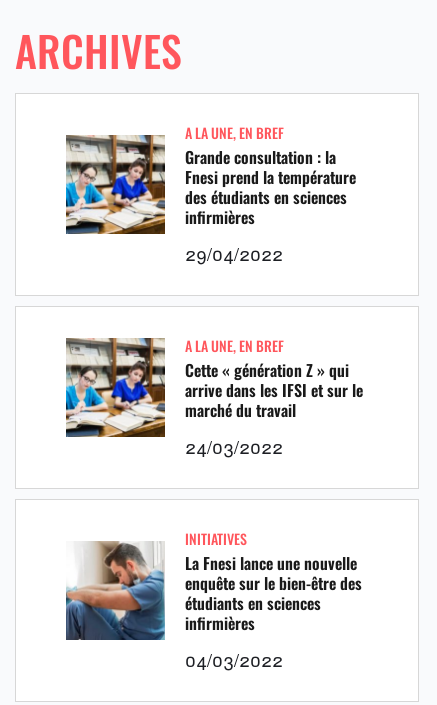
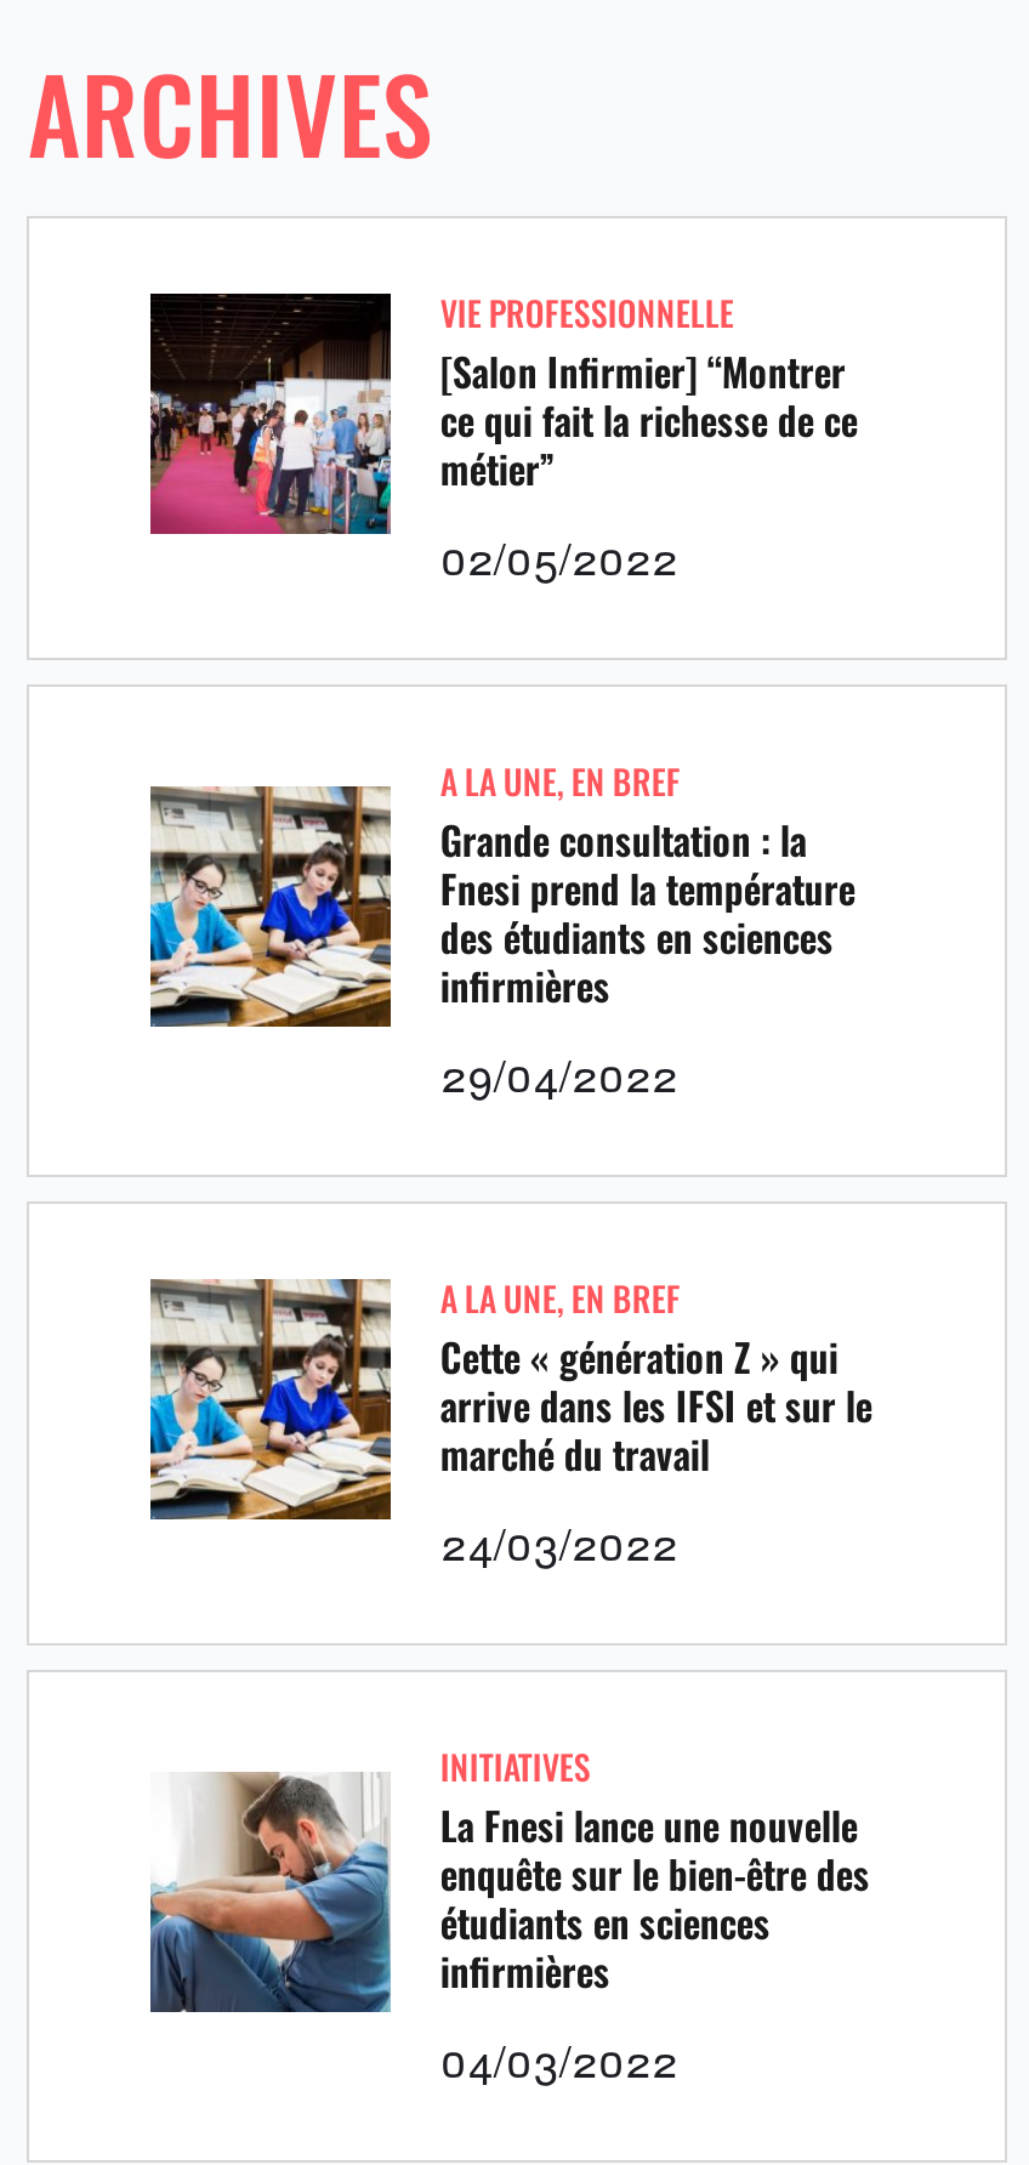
+ [image]
+ VIE PROFESSIONNELLE
+ [Salon Infirmier] “Montrer
+ ce qui fait la richesse de ce
+ métier”
+ 02/05/2022
